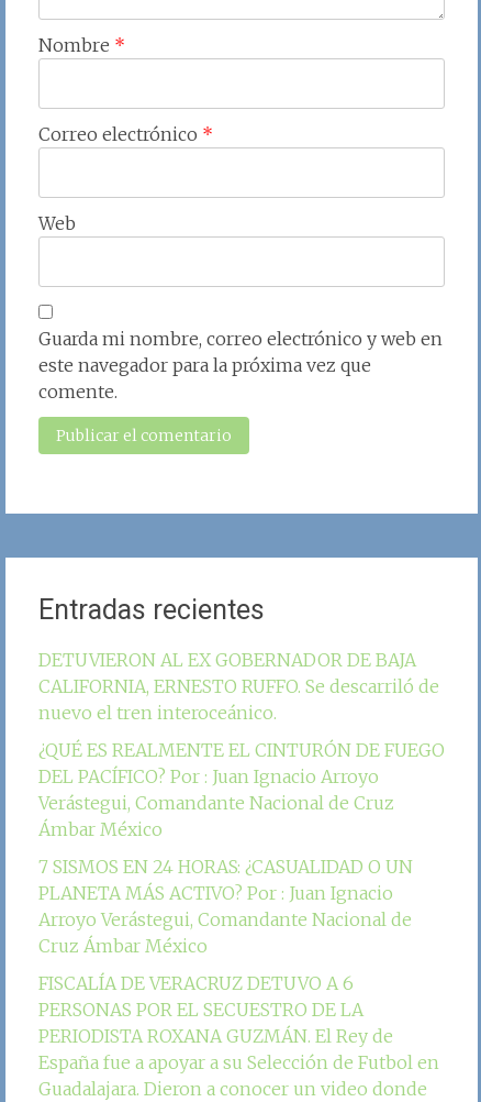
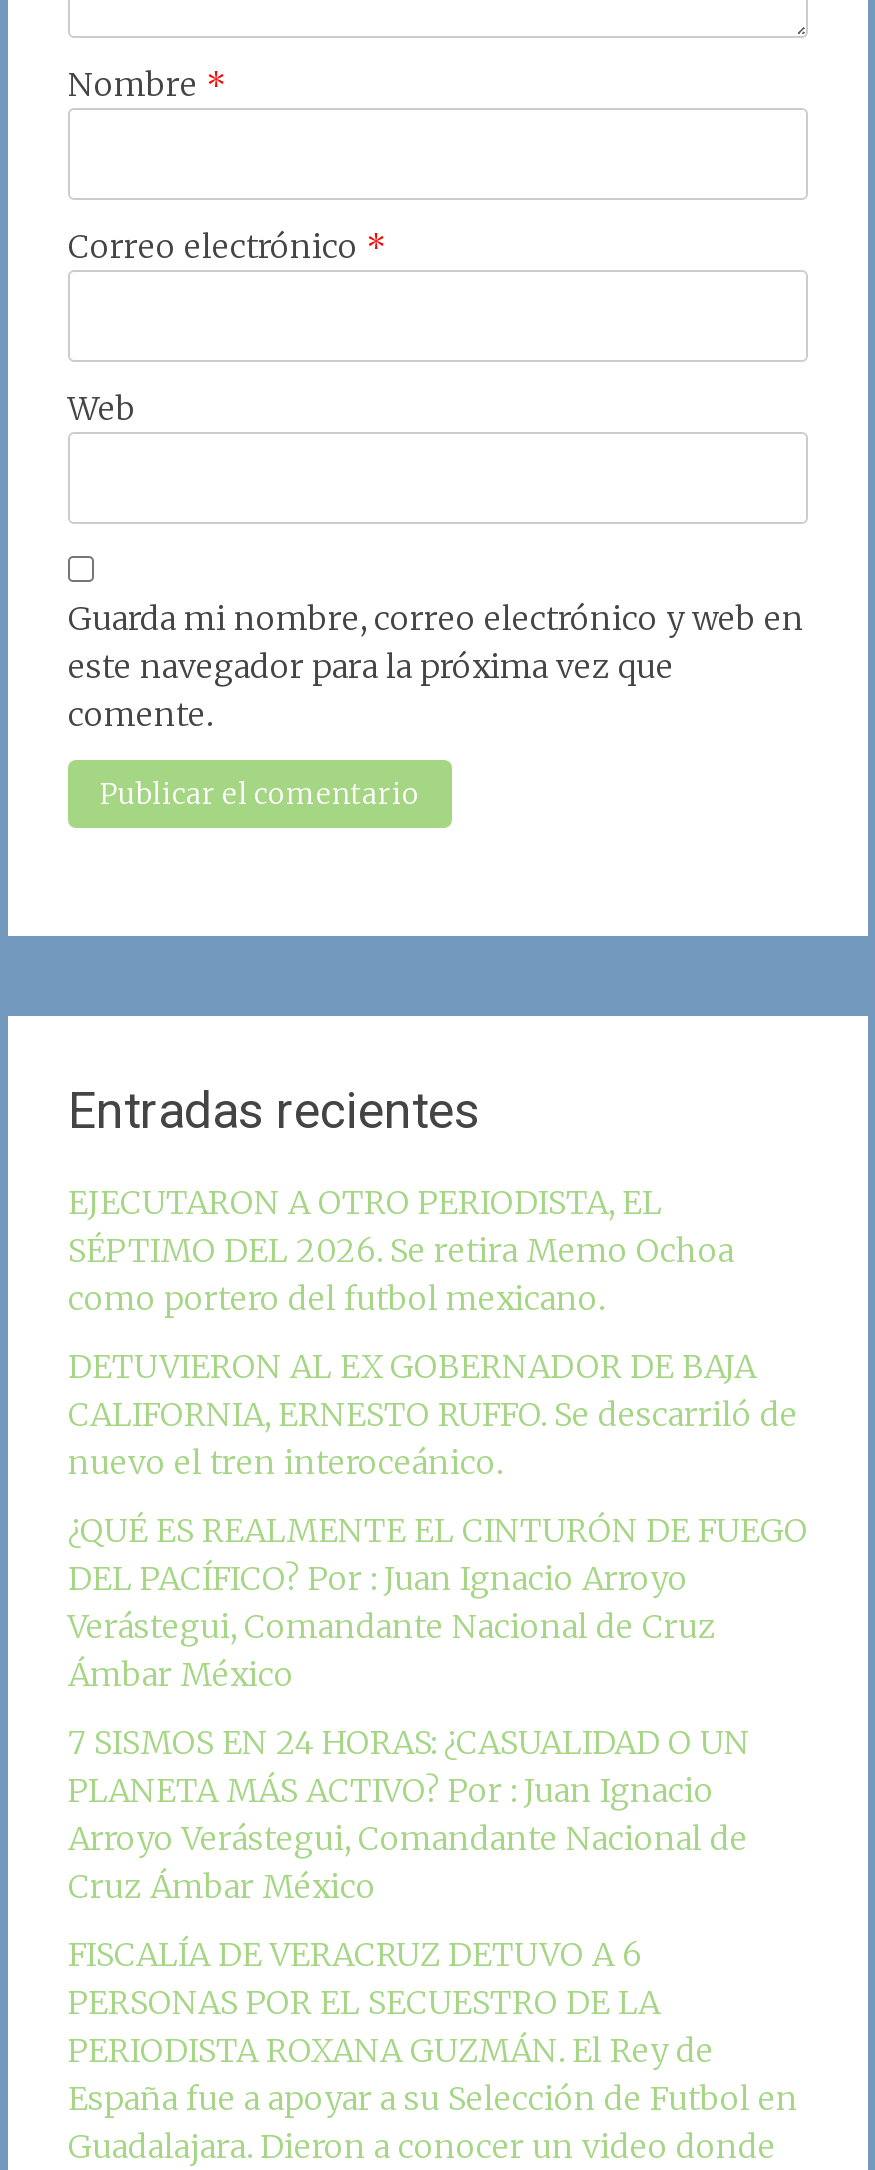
+ EJECUTARON A OTRO PERIODISTA, EL
+ SÉPTIMO DEL 2026. Se retira Memo Ochoa
+ como portero del futbol mexicano.
